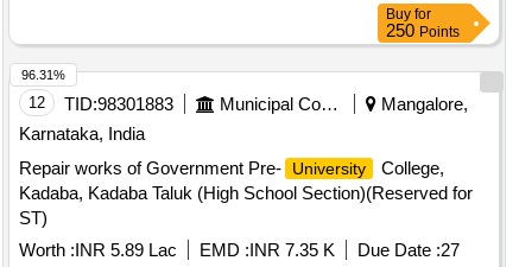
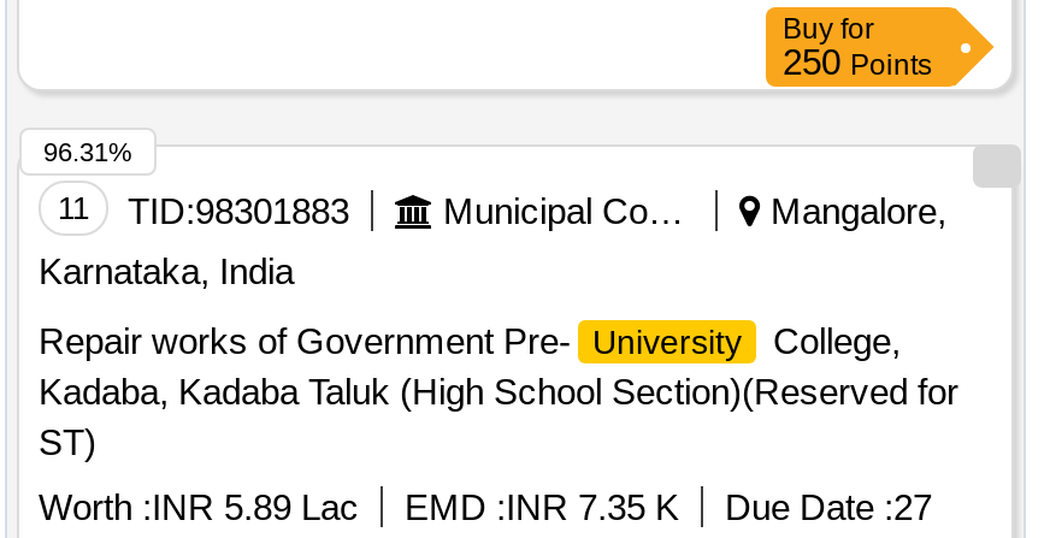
- 12 TID:98301883
+ 11 TID:98301883
